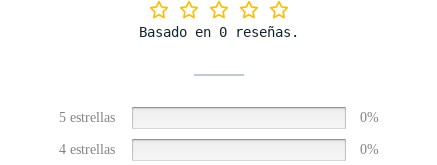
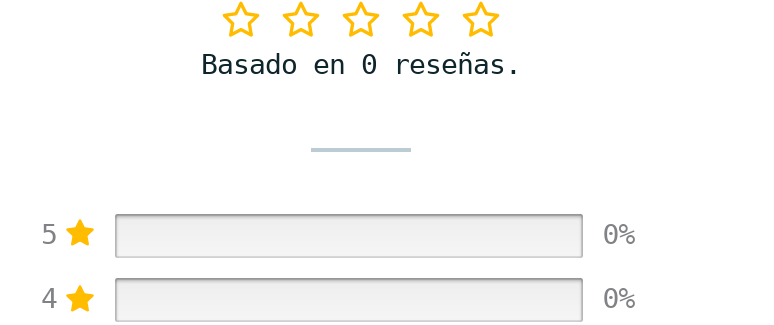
- 5 estrellas
+ 5

- 4 estrellas
+ 4
